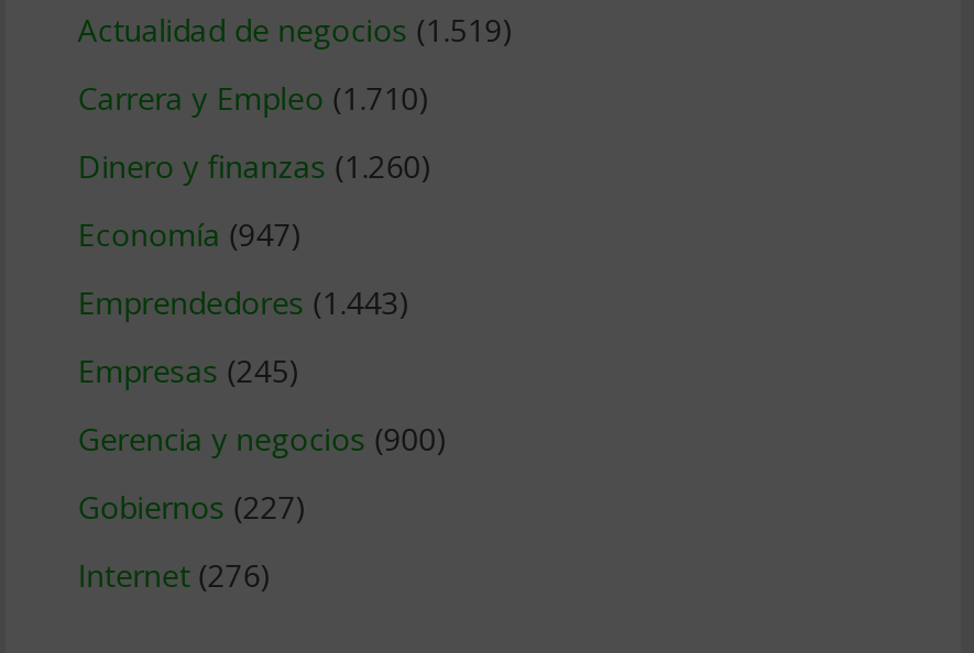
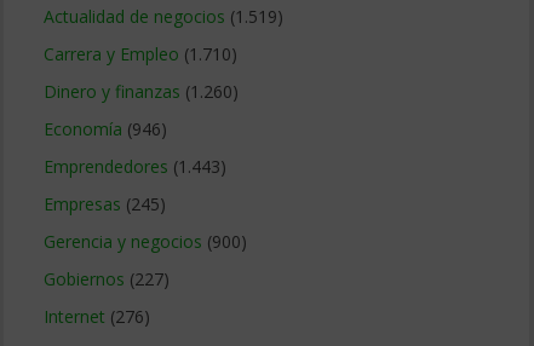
- Economía (947)
+ Economía (946)
